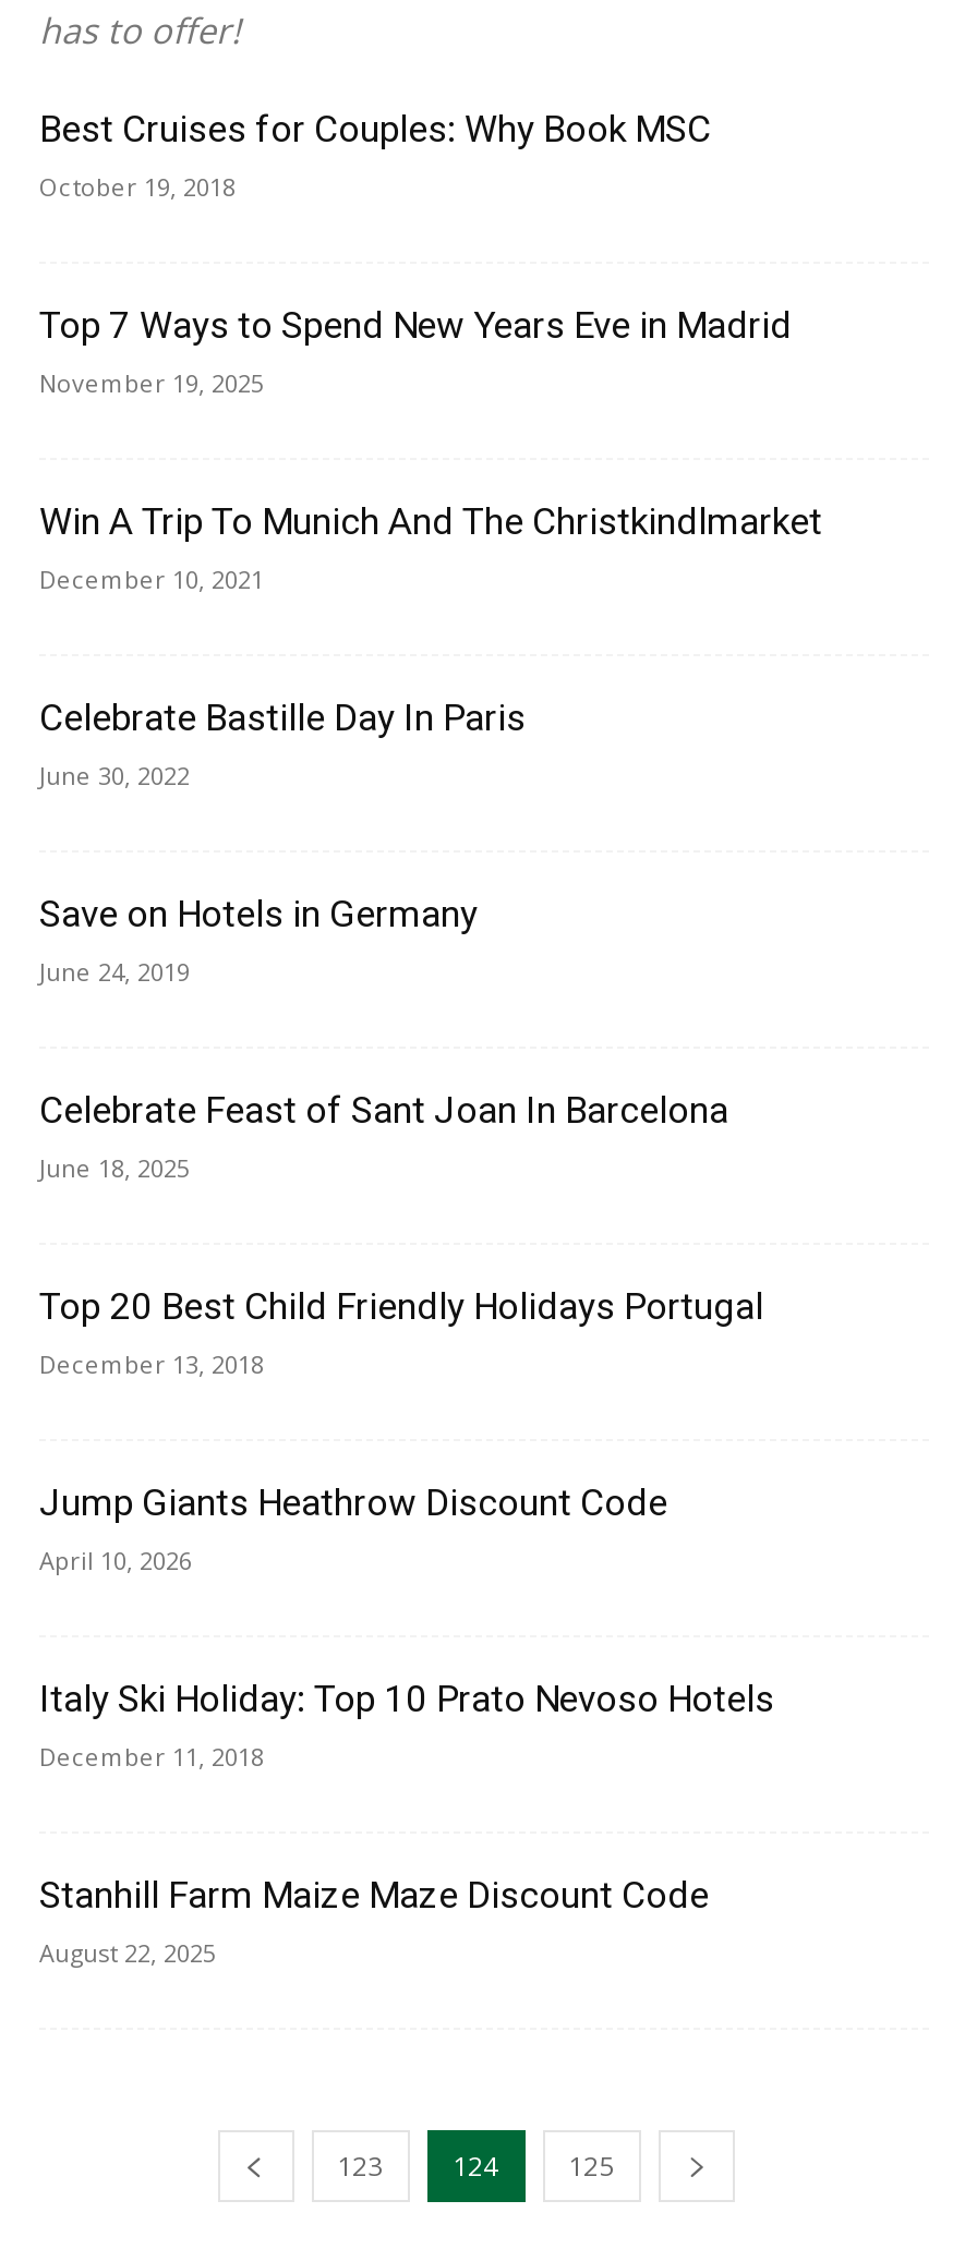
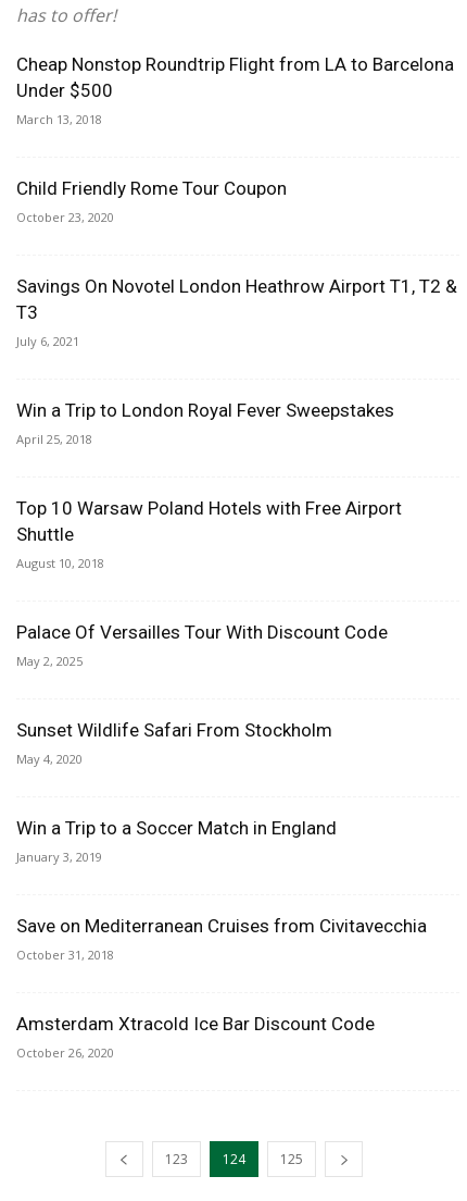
- Best Cruises for Couples: Why Book MSC
- October 19, 2018
+ Cheap Nonstop Roundtrip Flight from LA to Barcelona
+ Under $500
+ March 13, 2018

- Top 7 Ways to Spend New Years Eve in Madrid
- November 19, 2025
+ Child Friendly Rome Tour Coupon
+ October 23, 2020

- Win A Trip To Munich And The Christkindlmarket
- December 10, 2021
+ Savings On Novotel London Heathrow Airport T1, T2 &
+ T3
+ July 6, 2021

- Celebrate Bastille Day In Paris
- June 30, 2022
+ Win a Trip to London Royal Fever Sweepstakes
+ April 25, 2018

- Save on Hotels in Germany
- June 24, 2019
+ Top 10 Warsaw Poland Hotels with Free Airport
+ Shuttle
+ August 10, 2018

- Celebrate Feast of Sant Joan In Barcelona
- June 18, 2025
+ Palace Of Versailles Tour With Discount Code
+ May 2, 2025

- Top 20 Best Child Friendly Holidays Portugal
- December 13, 2018
+ Sunset Wildlife Safari From Stockholm
+ May 4, 2020

- Jump Giants Heathrow Discount Code
- April 10, 2026
+ Win a Trip to a Soccer Match in England
+ January 3, 2019

- Italy Ski Holiday: Top 10 Prato Nevoso Hotels
- December 11, 2018
+ Save on Mediterranean Cruises from Civitavecchia
+ October 31, 2018

- Stanhill Farm Maize Maze Discount Code
- August 22, 2025
+ Amsterdam Xtracold Ice Bar Discount Code
+ October 26, 2020
